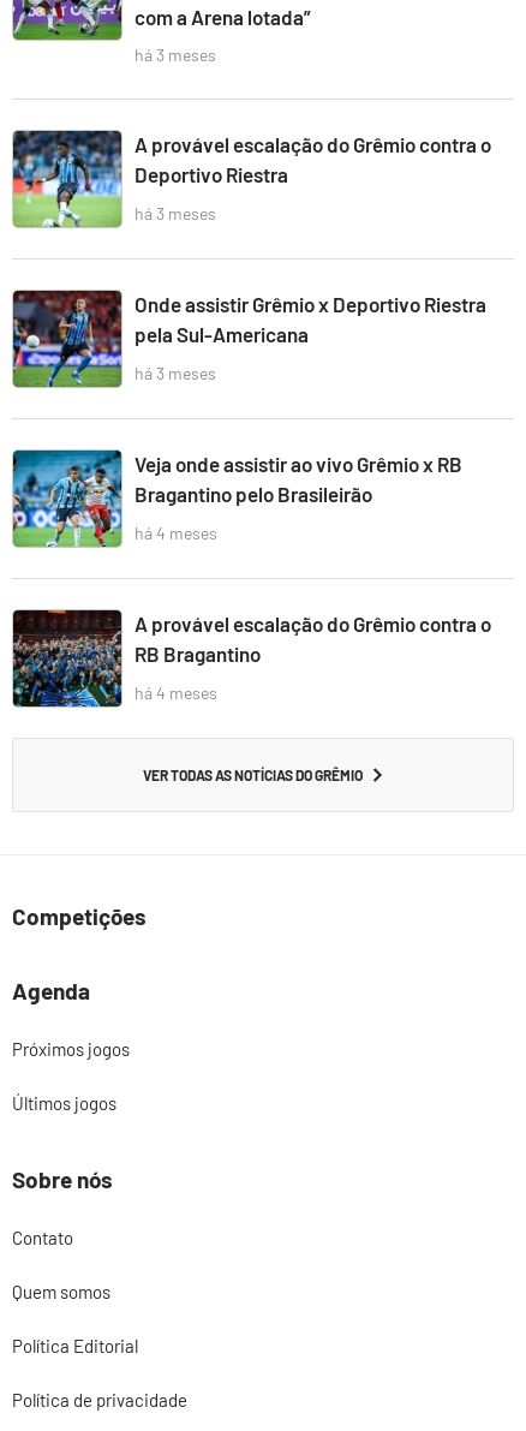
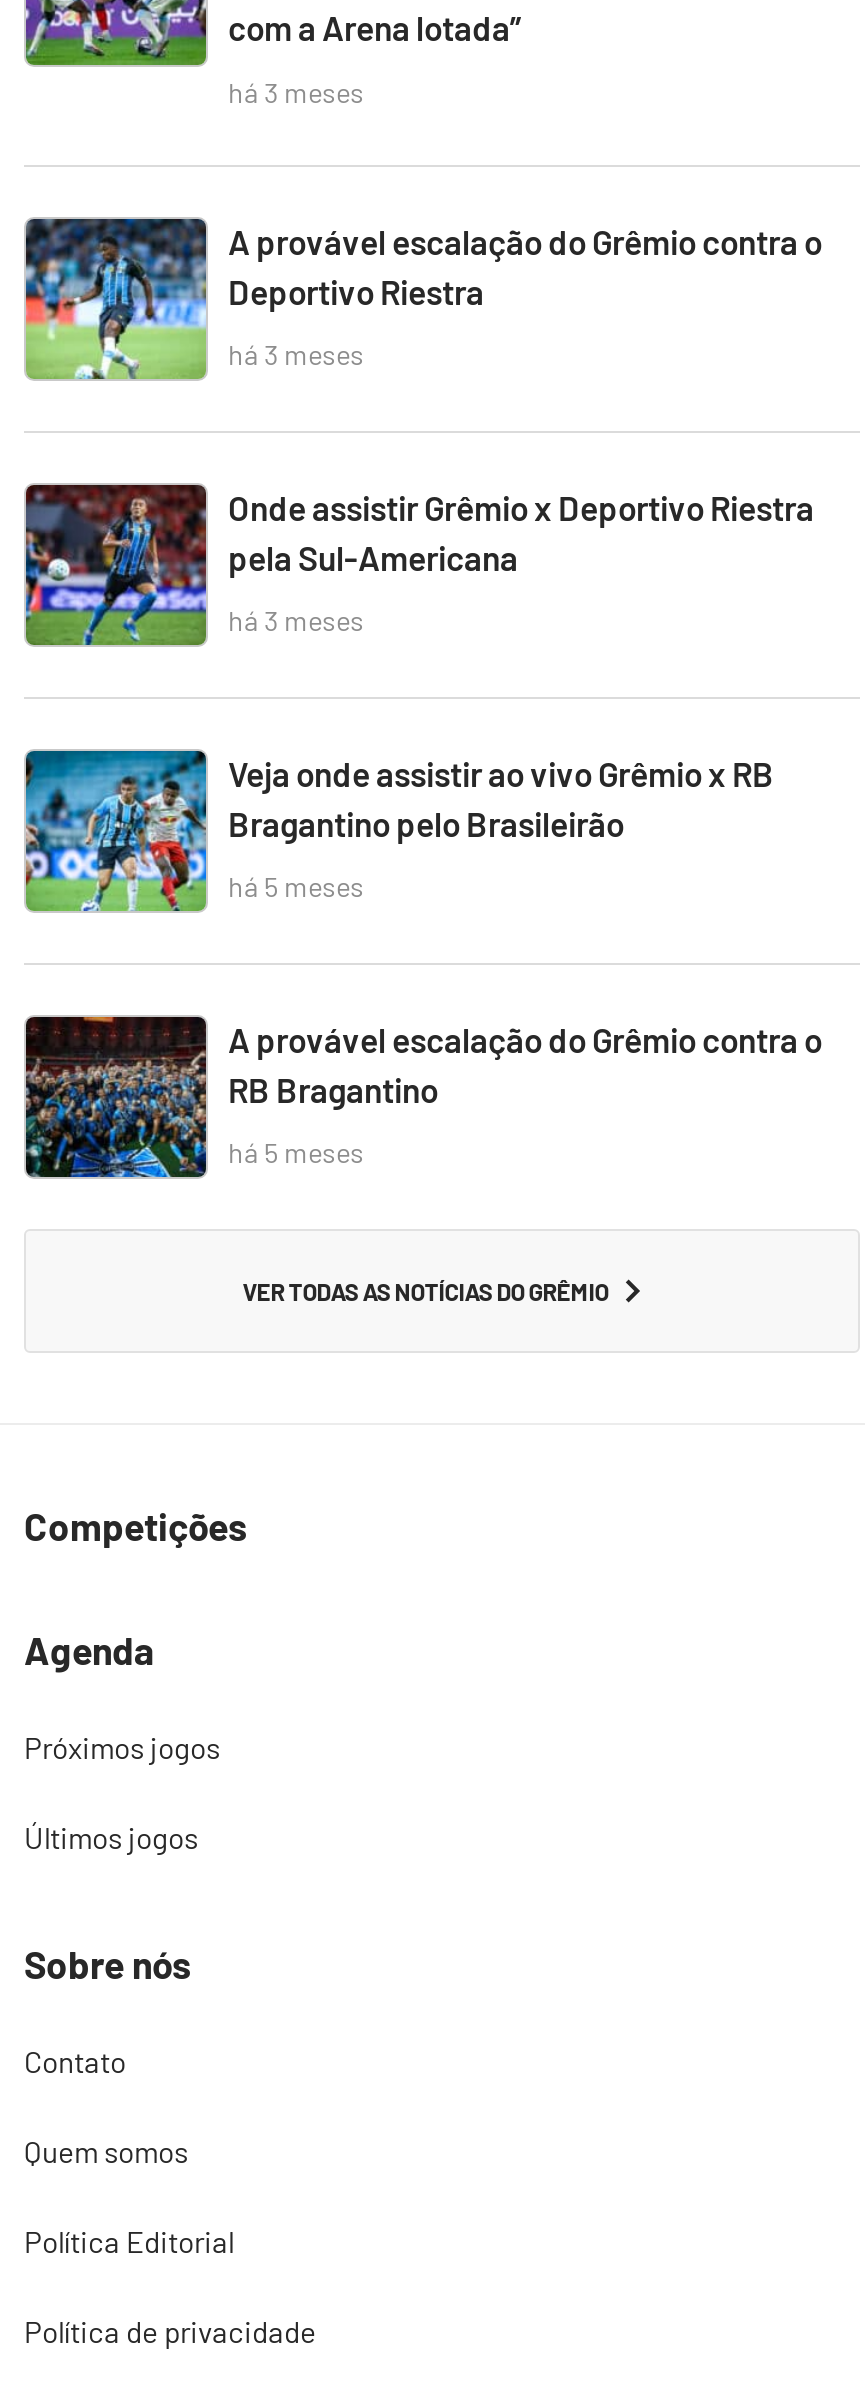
- há 4 meses
+ há 5 meses

- há 4 meses
+ há 5 meses
